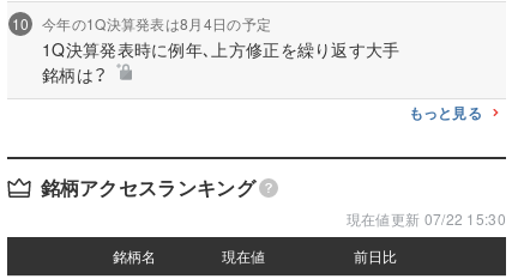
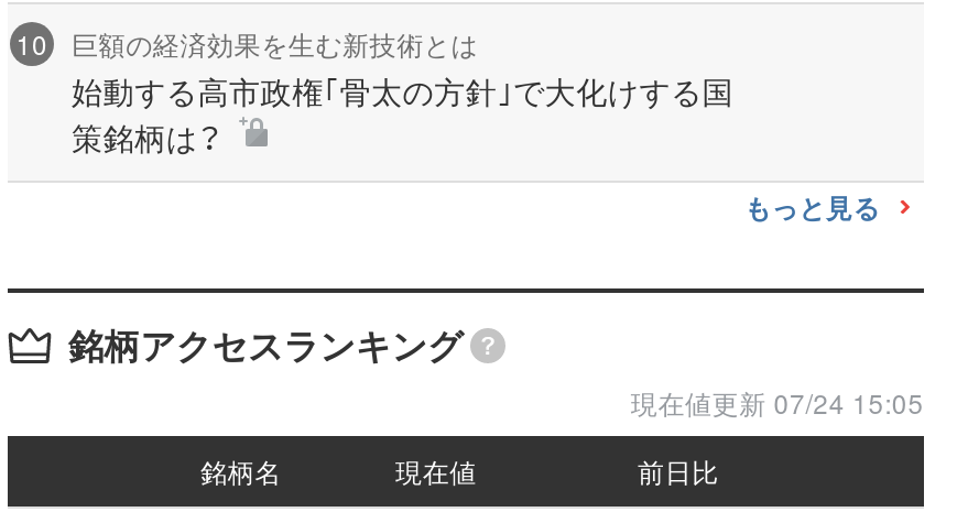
- 今年の1Q決算発表は8月4日の予定
- 1Q決算発表時に例年､上方修正を繰り返す大手
- 銘柄は？
+ 巨額の経済効果を生む新技術とは
+ 始動する高市政権｢骨太の方針｣で大化けする国
+ 策銘柄は？

- 現在値更新 07/22 15:30
+ 現在値更新 07/24 15:05
